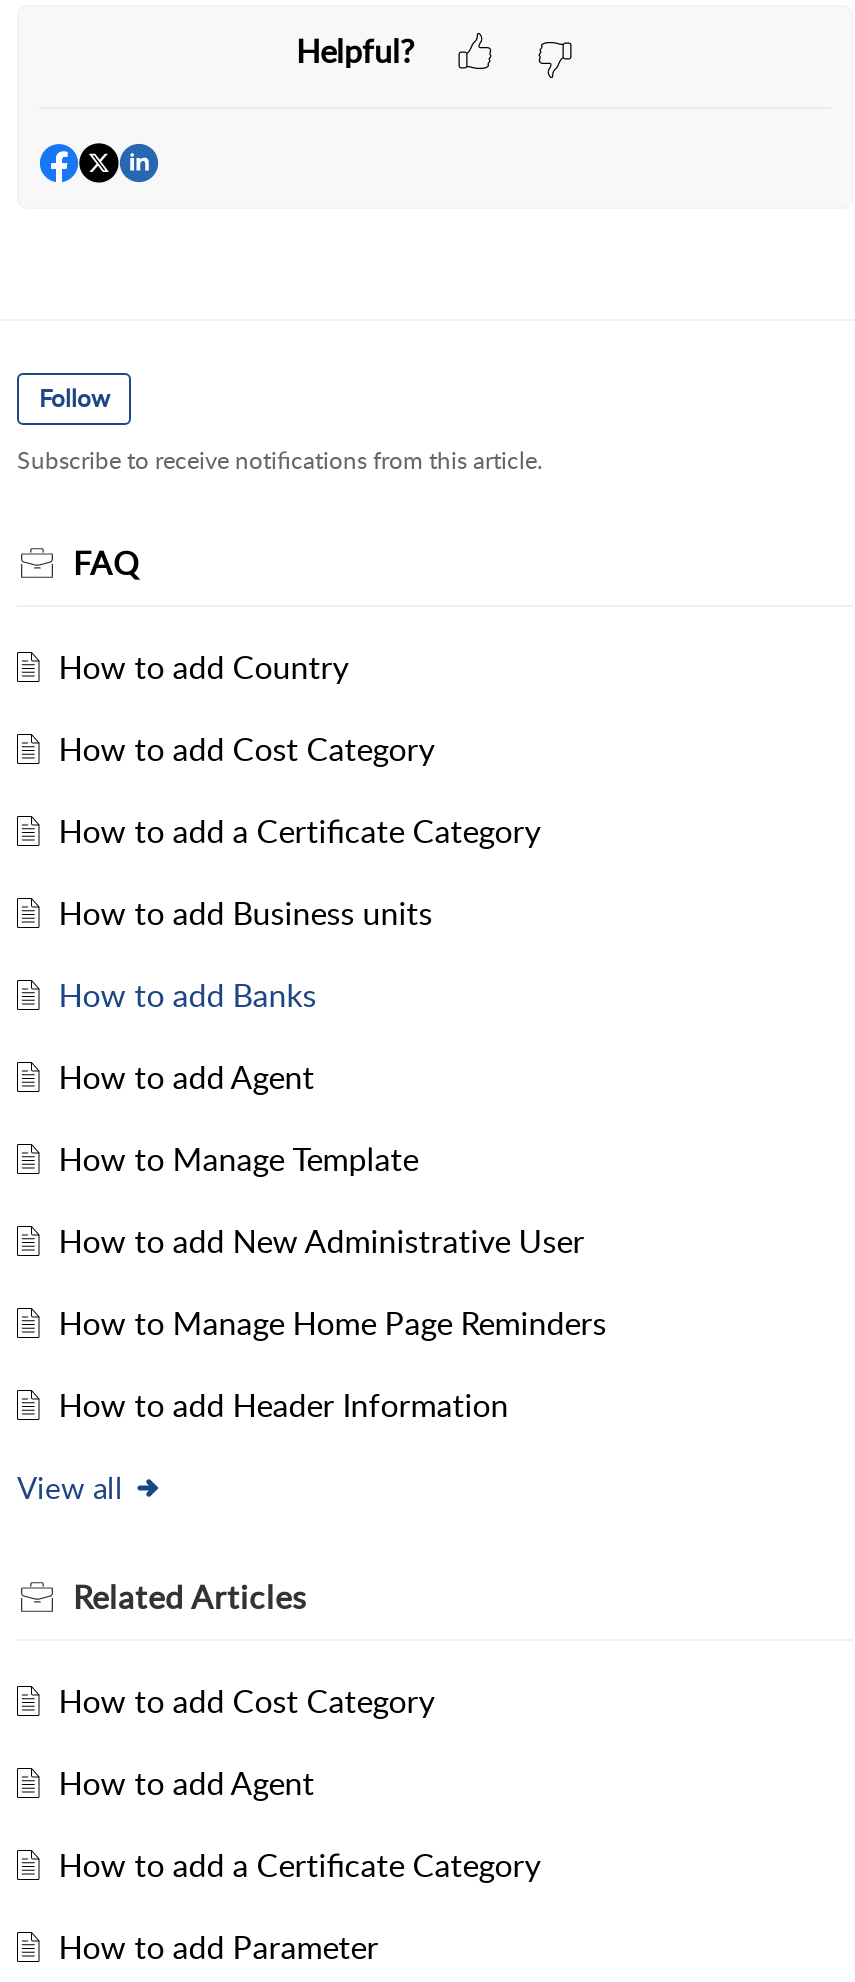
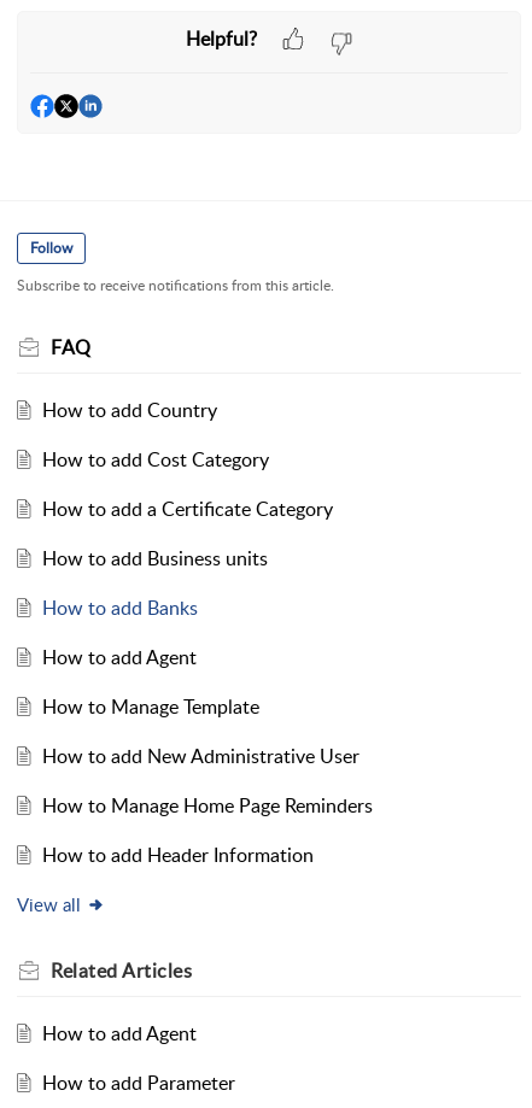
- How to add Cost Category

- How to add a Certificate Category
